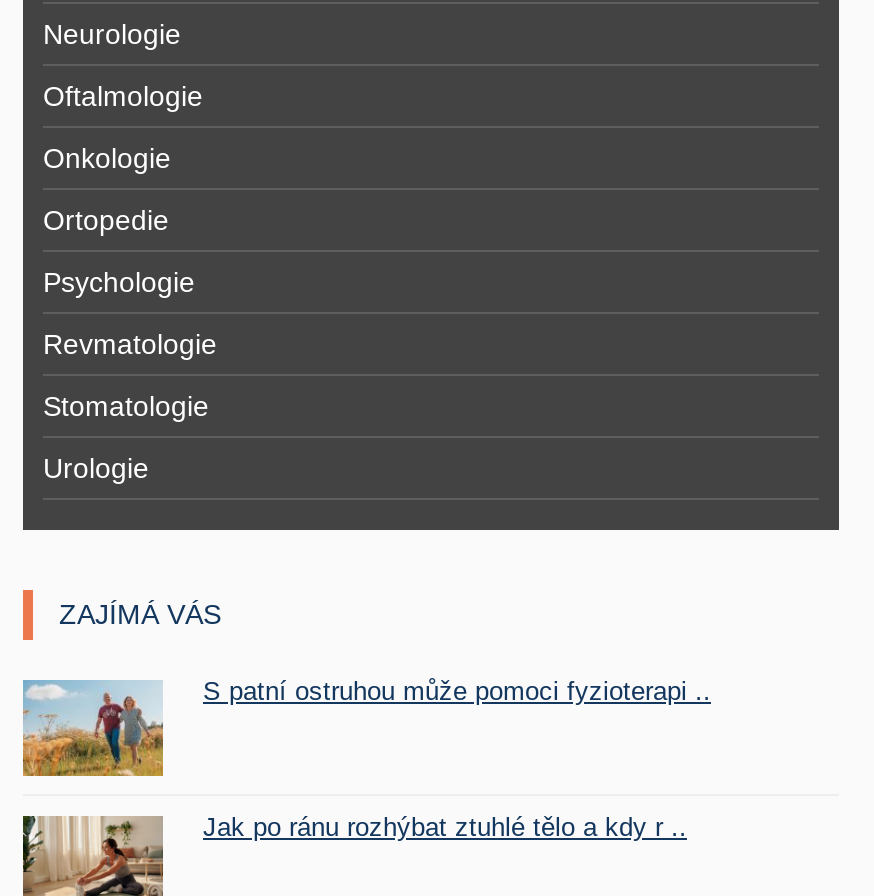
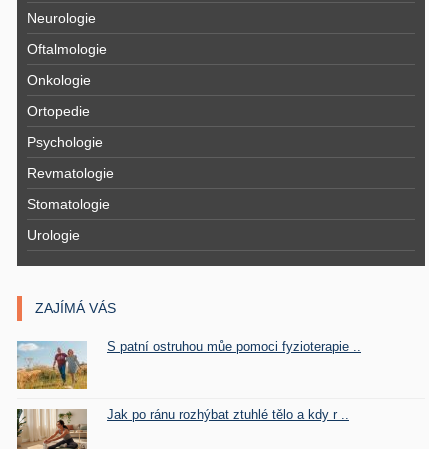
- S patní ostruhou může pomoci fyzioterapi ..
+ S patní ostruhou můe pomoci fyzioterapie ..
